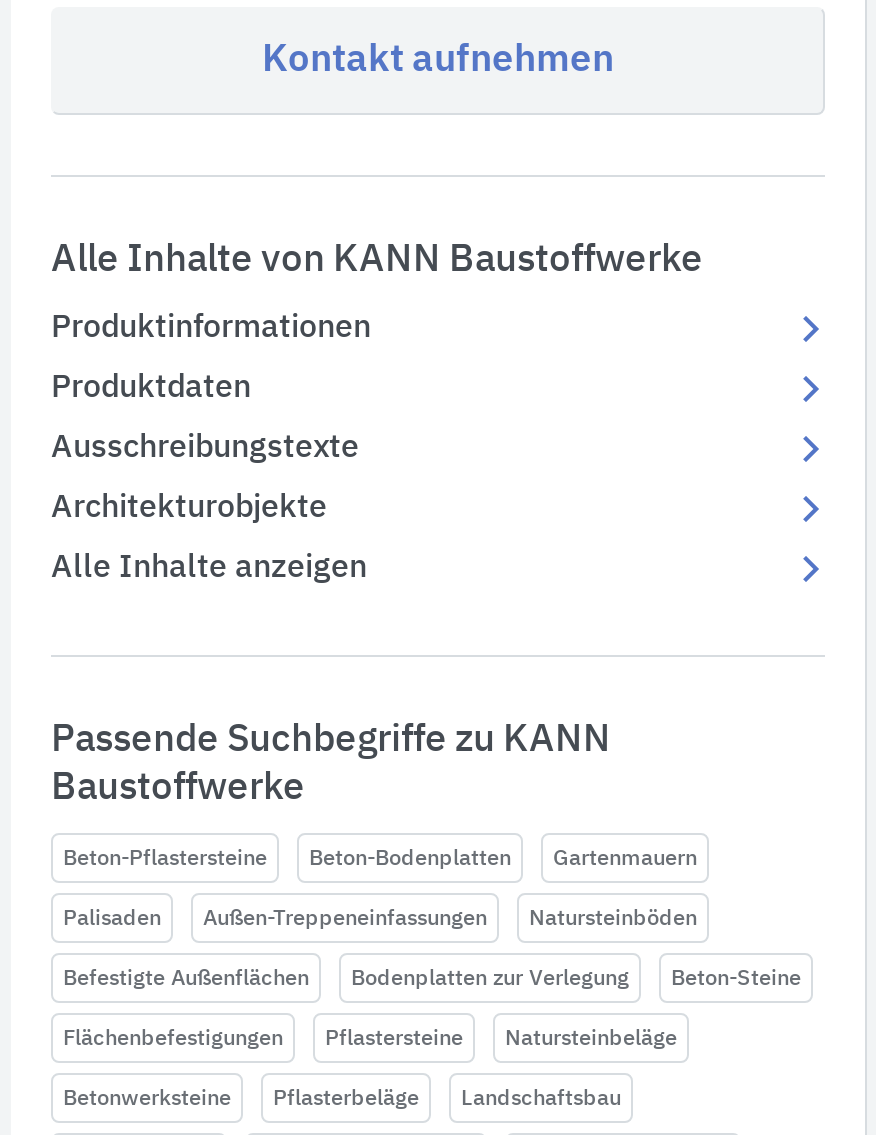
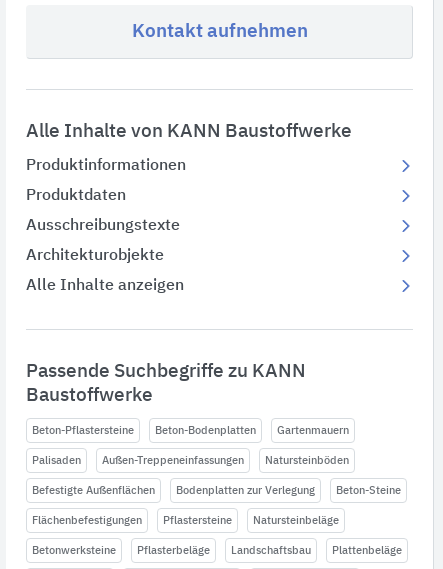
+ Plattenbeläge
